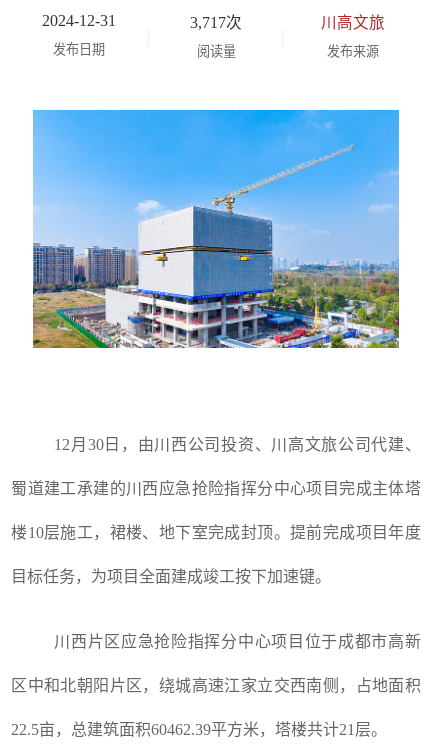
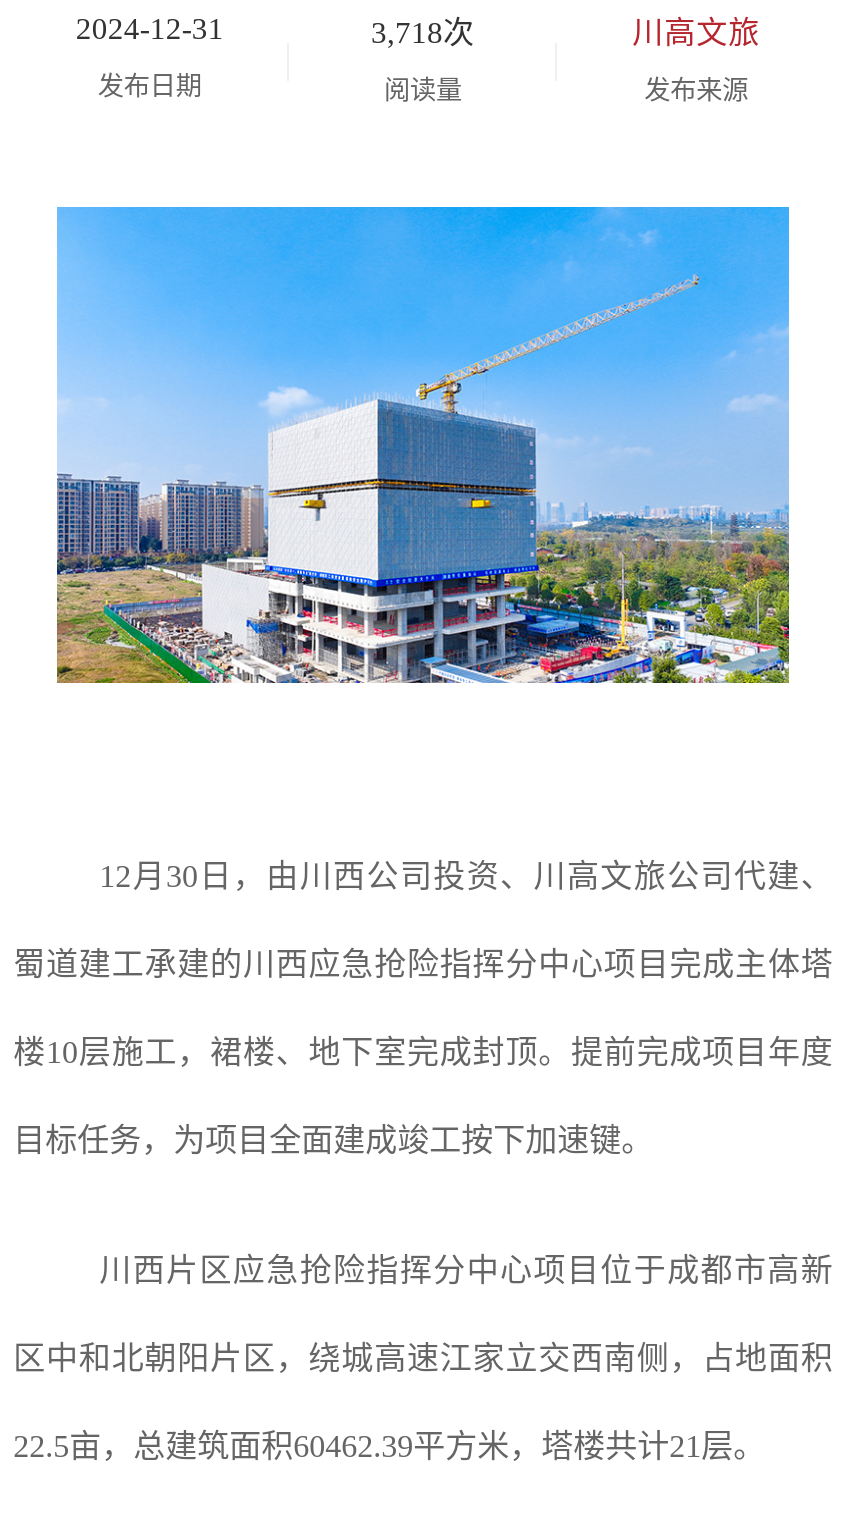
- 3,717次
+ 3,718次
